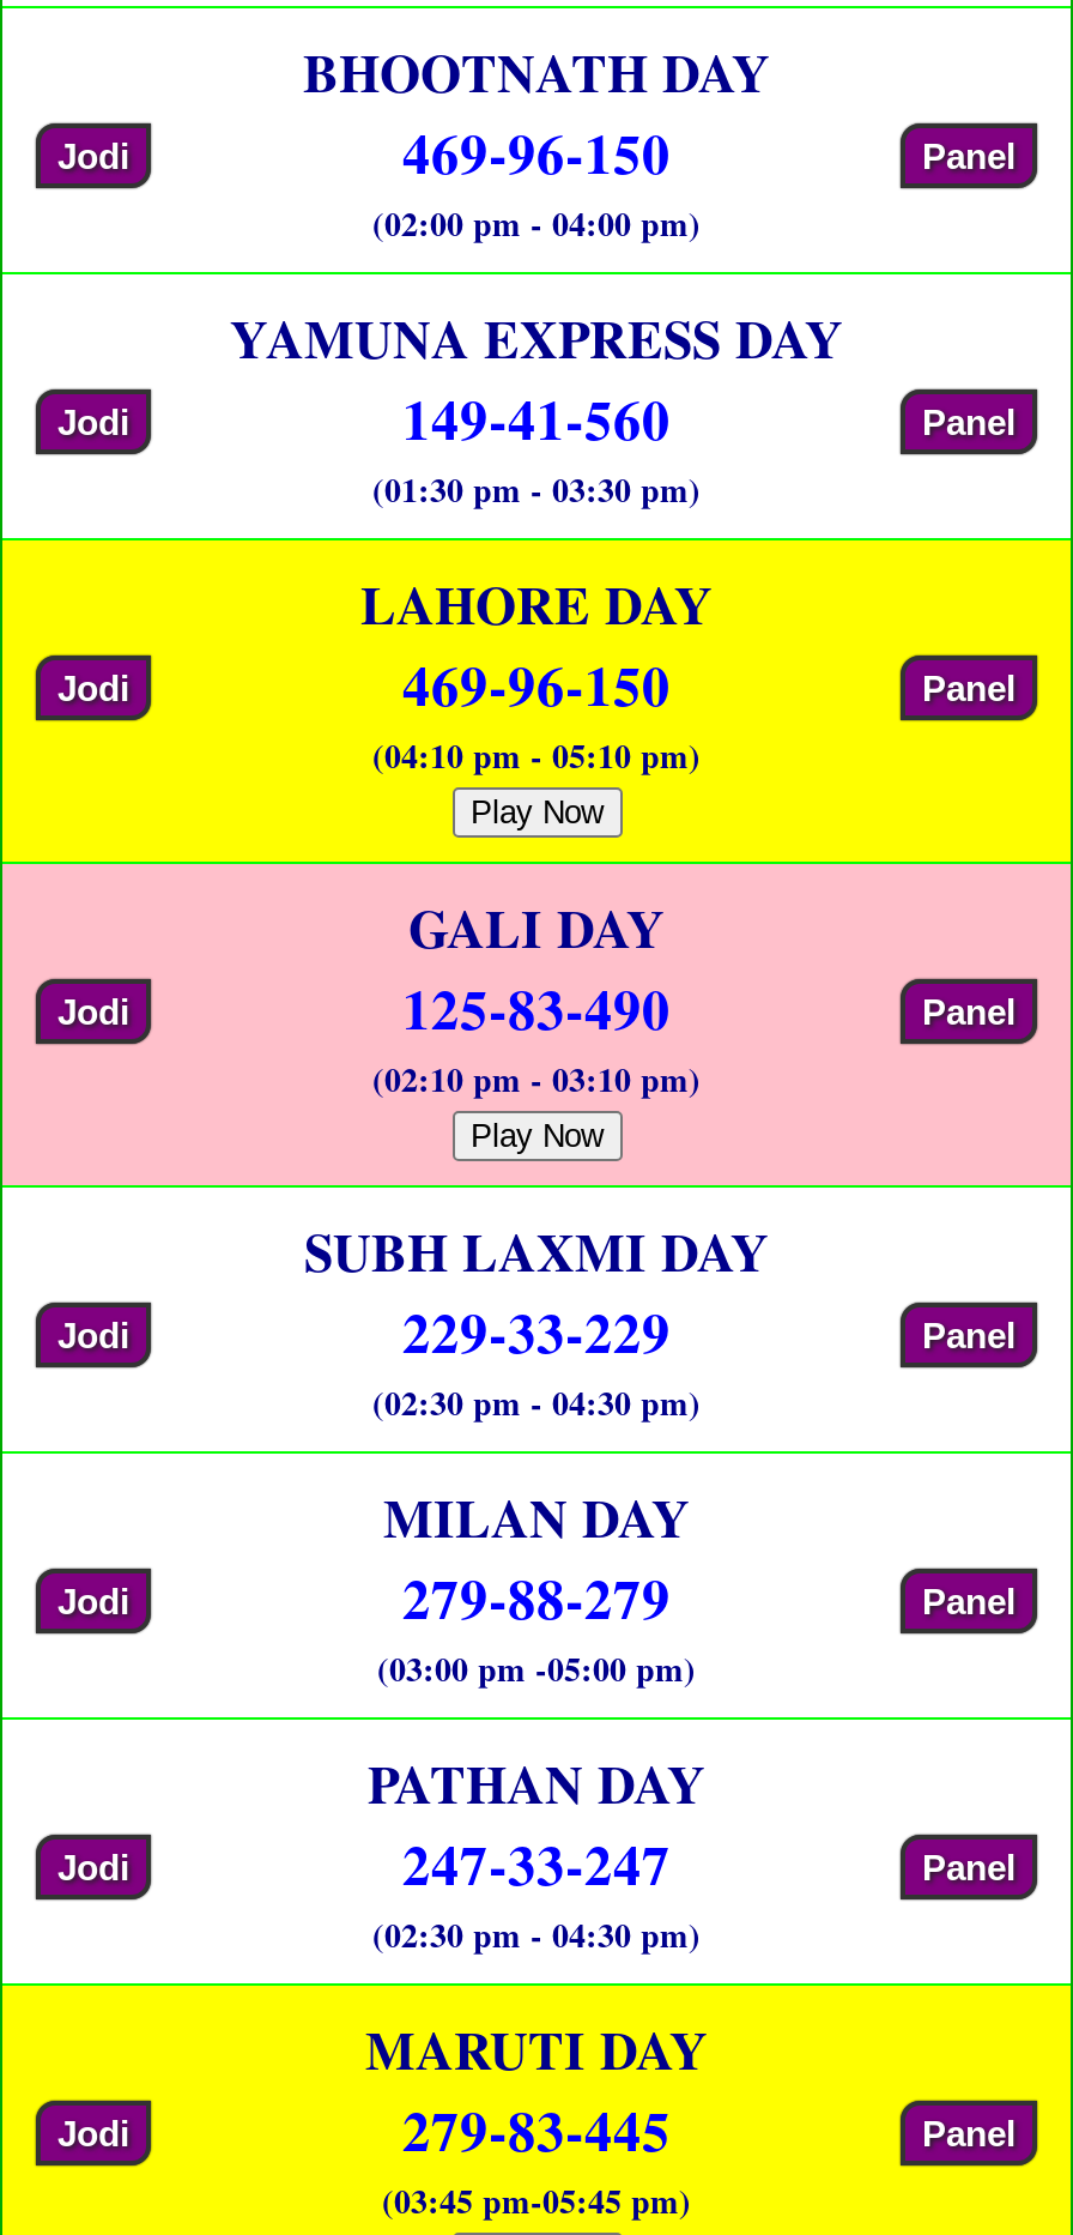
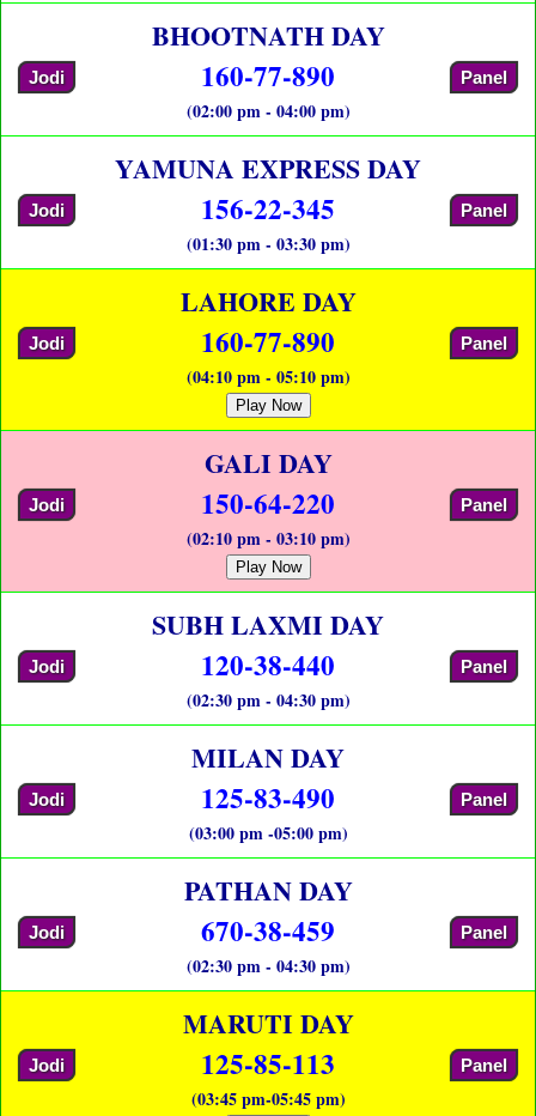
- 469-96-150
+ 160-77-890

- 149-41-560
+ 156-22-345

- 469-96-150
+ 160-77-890

- 125-83-490
+ 150-64-220

- 229-33-229
+ 120-38-440

- 279-88-279
+ 125-83-490

- 247-33-247
+ 670-38-459

- 279-83-445
+ 125-85-113
